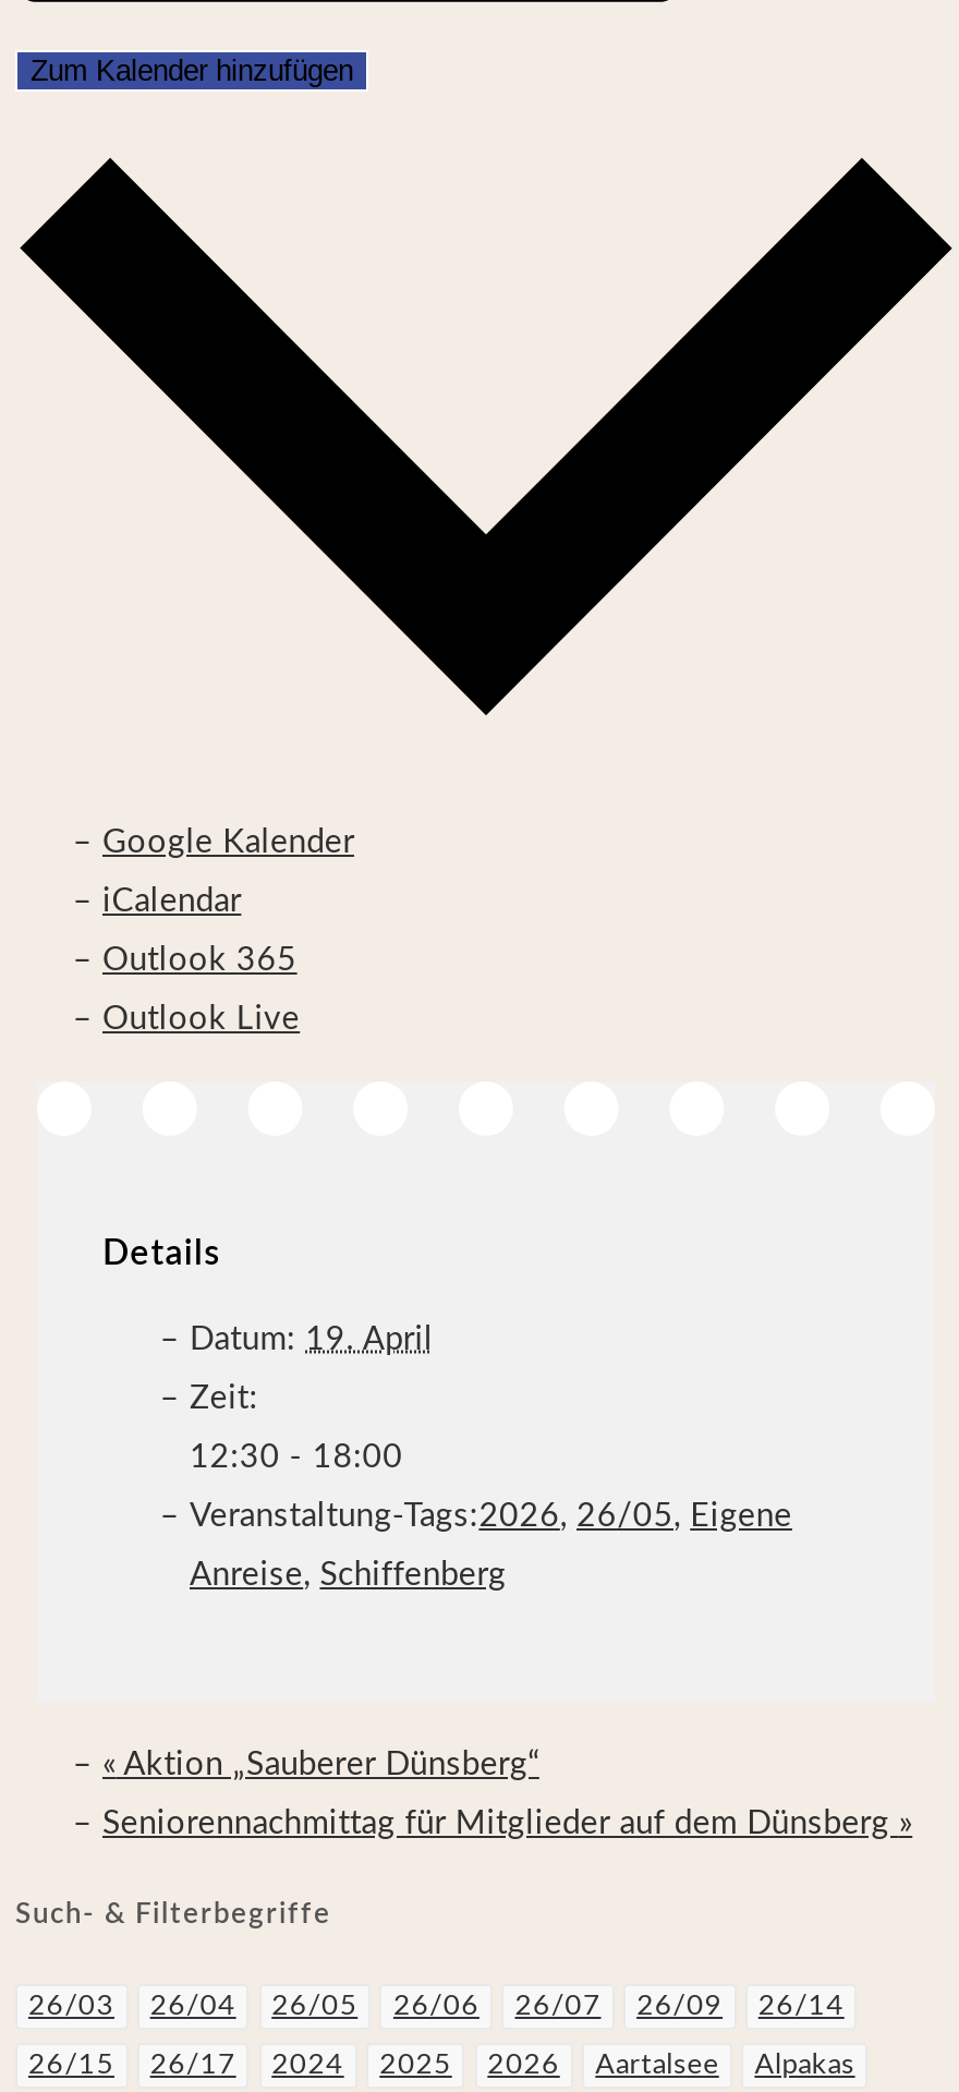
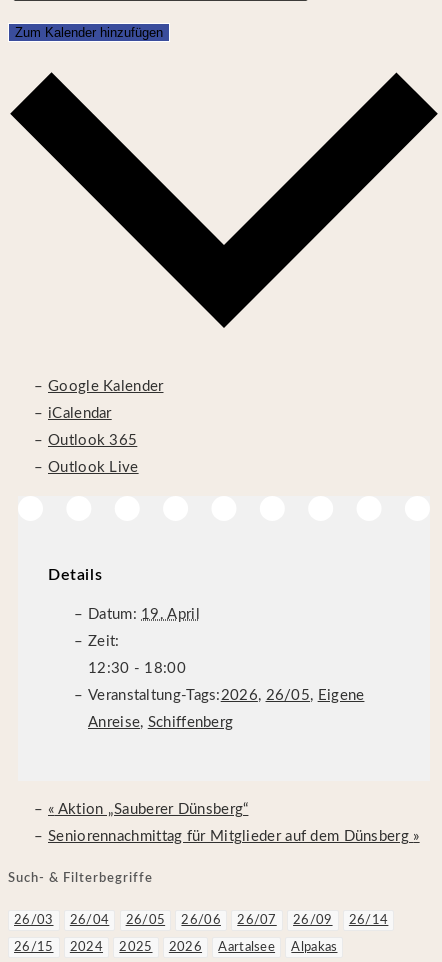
- 26/17
